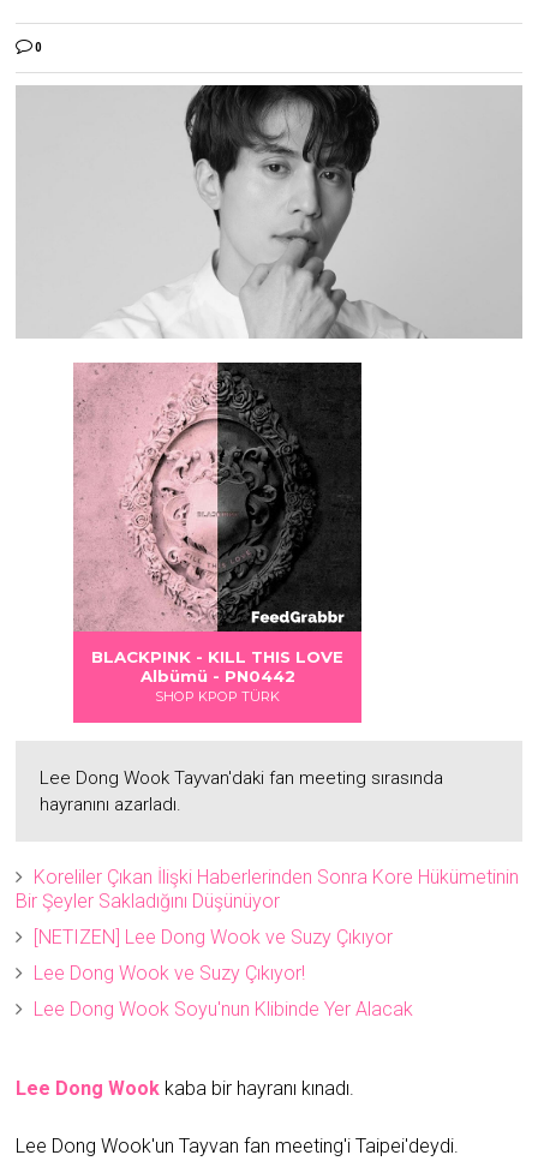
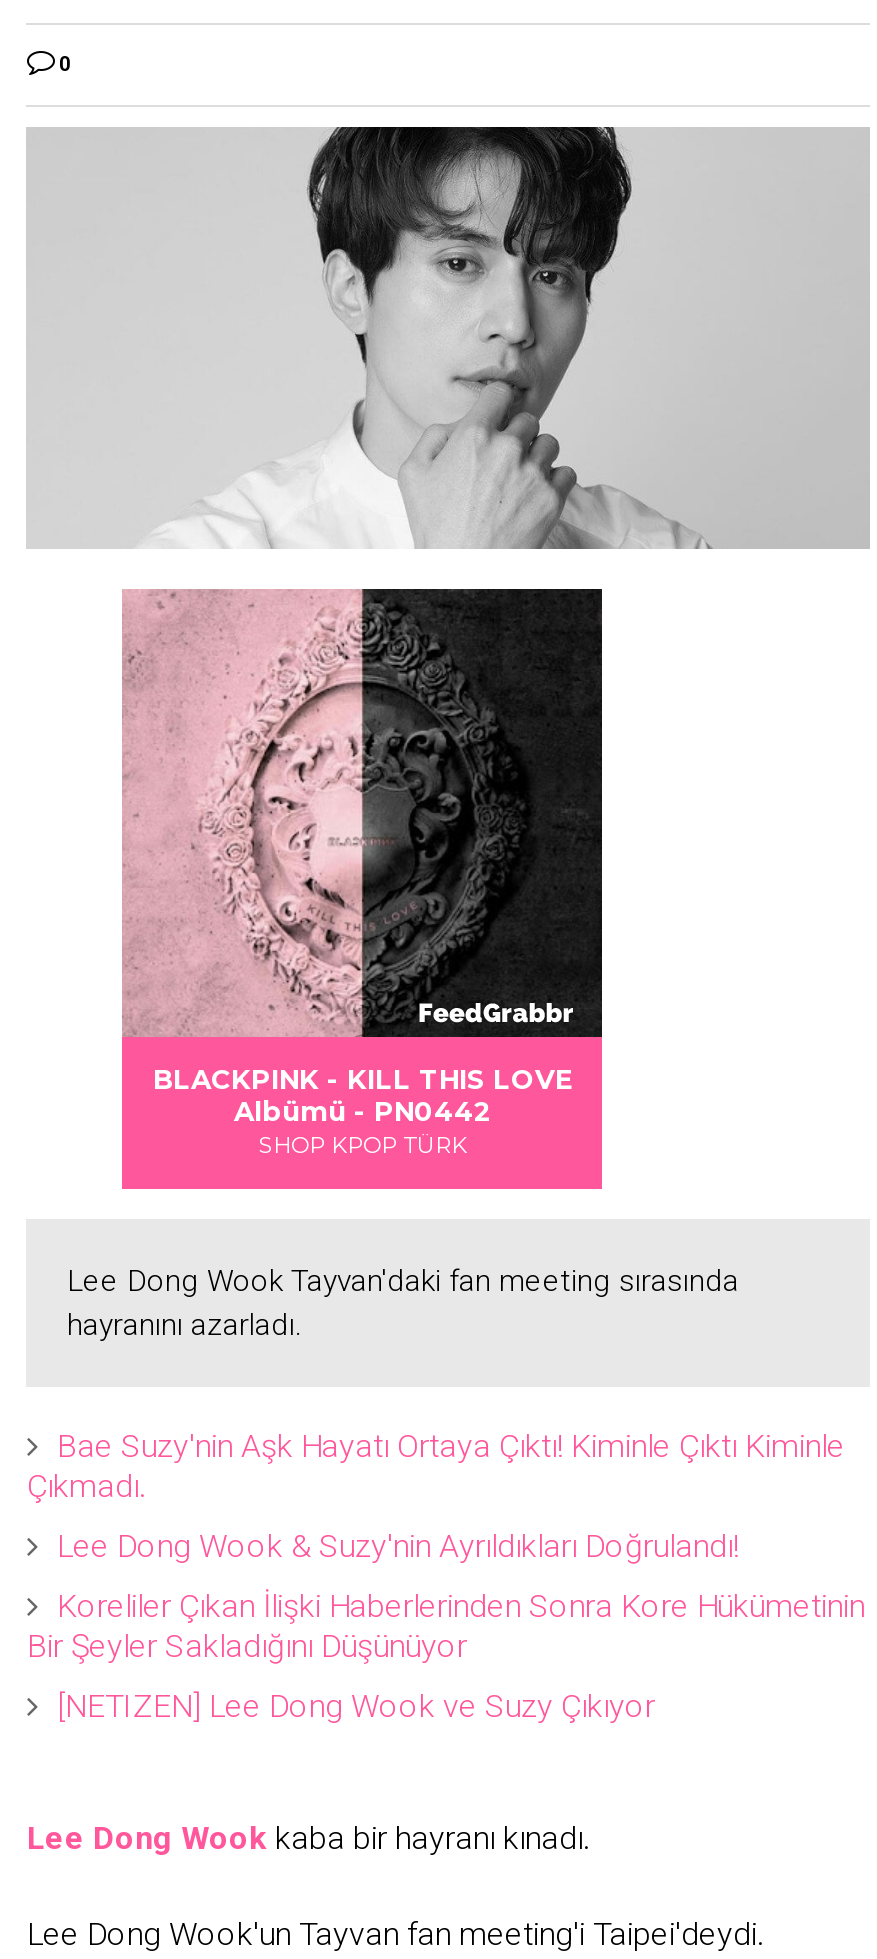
+ Bae Suzy'nin Aşk Hayatı Ortaya Çıktı! Kiminle Çıktı Kiminle
+ Çıkmadı.
+ Lee Dong Wook & Suzy'nin Ayrıldıkları Doğrulandı!

moved down: Koreliler Çıkan İlişki Haberlerinden Sonra Kore Hükümetinin | Bir Şeyler Sakladığını Düşünüyor | [NETIZEN] Lee Dong Wook ve Suzy Çıkıyor

- Lee Dong Wook ve Suzy Çıkıyor!
- Lee Dong Wook Soyu'nun Klibinde Yer Alacak
